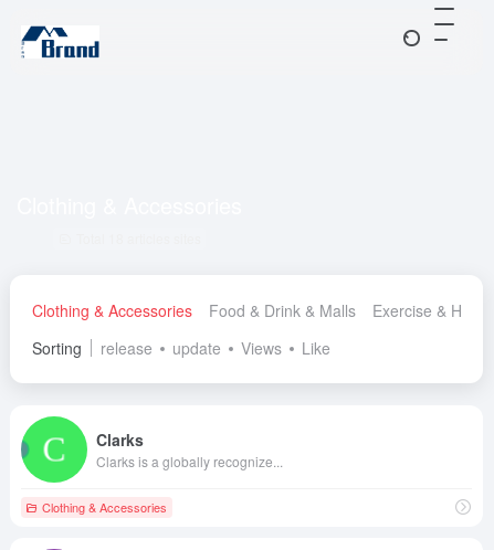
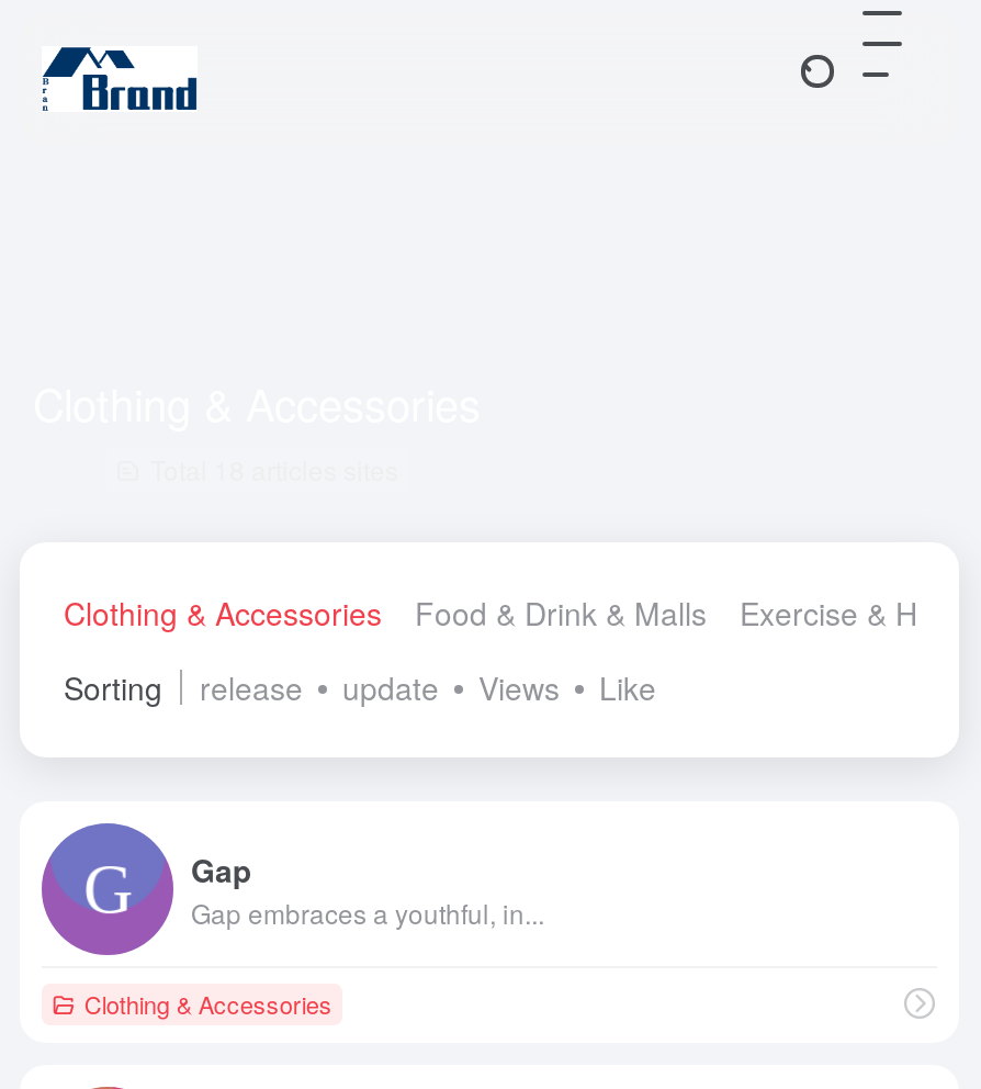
- [image]
- Clarks
- Clarks is a globally recognize...
+ [image]
+ Gap
+ Gap embraces a youthful, in...
